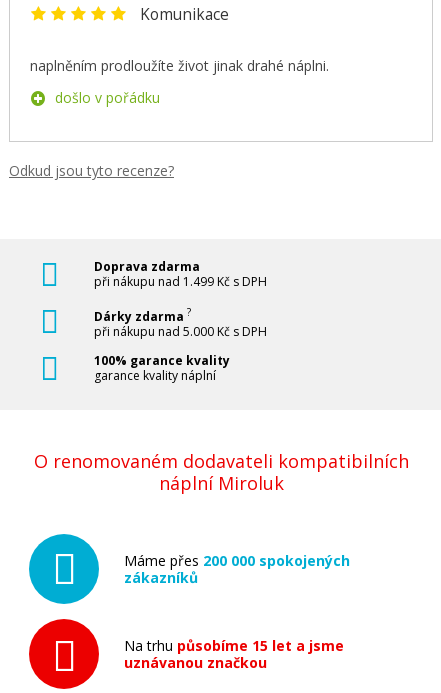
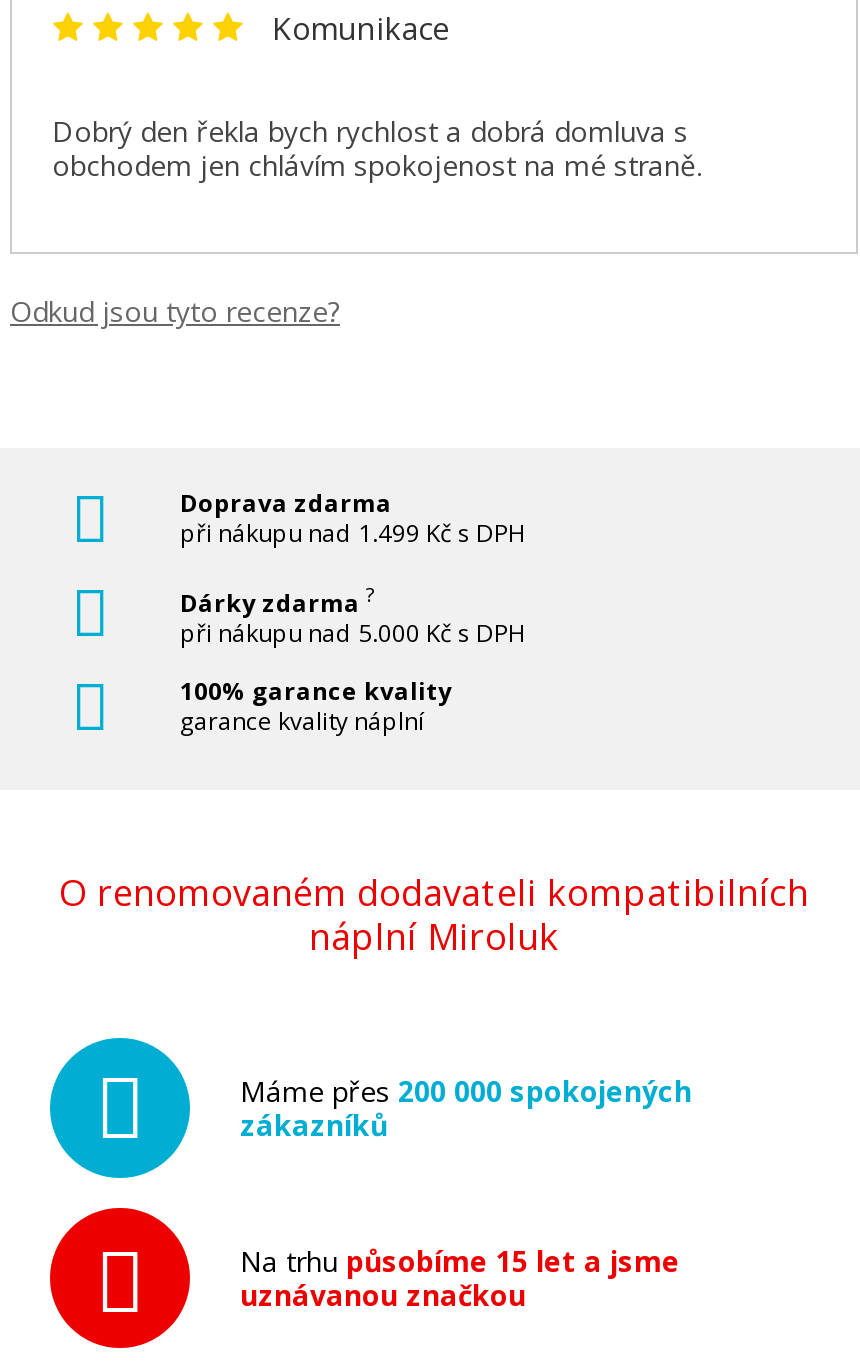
- naplněním prodloužíte život jinak drahé náplni.
- došlo v pořádku
+ Dobrý den řekla bych rychlost a dobrá domluva s
+ obchodem jen chlávím spokojenost na mé straně.
